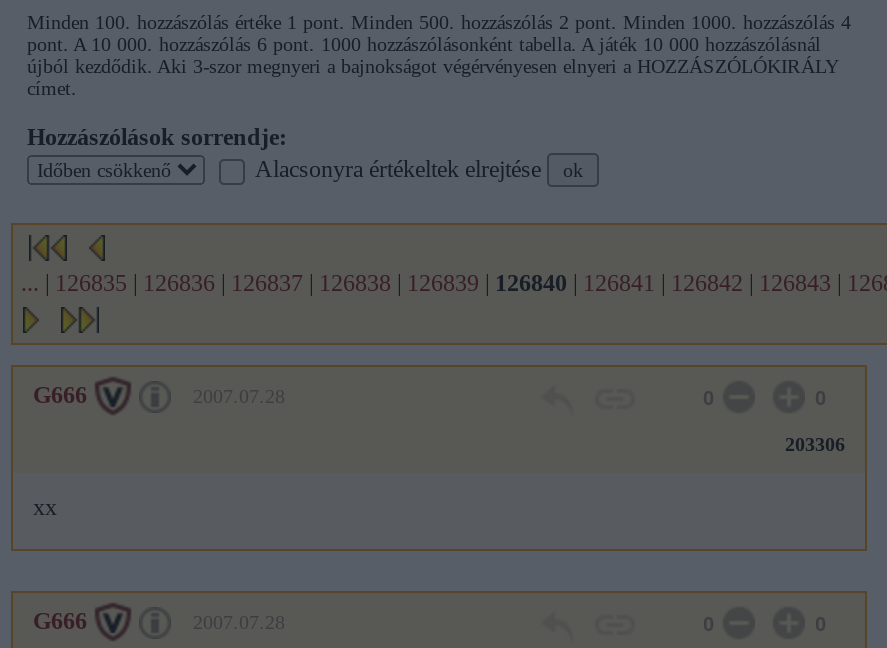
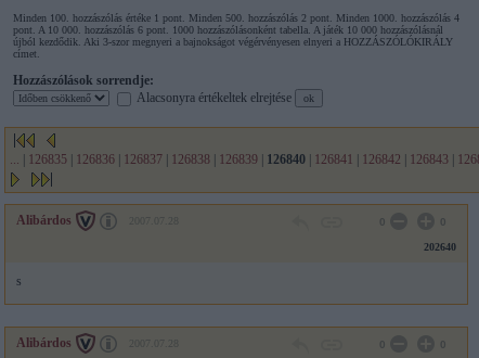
- G666
+ Alibárdos

- 203306
+ 202640

- xx
+ s

- G666
+ Alibárdos
